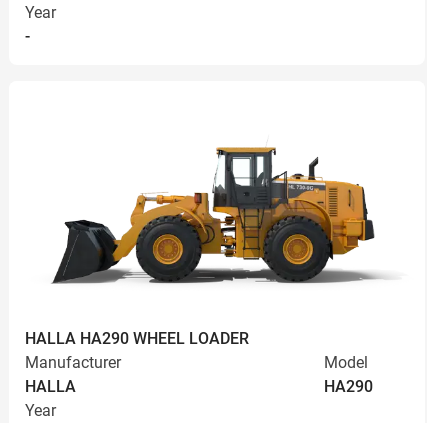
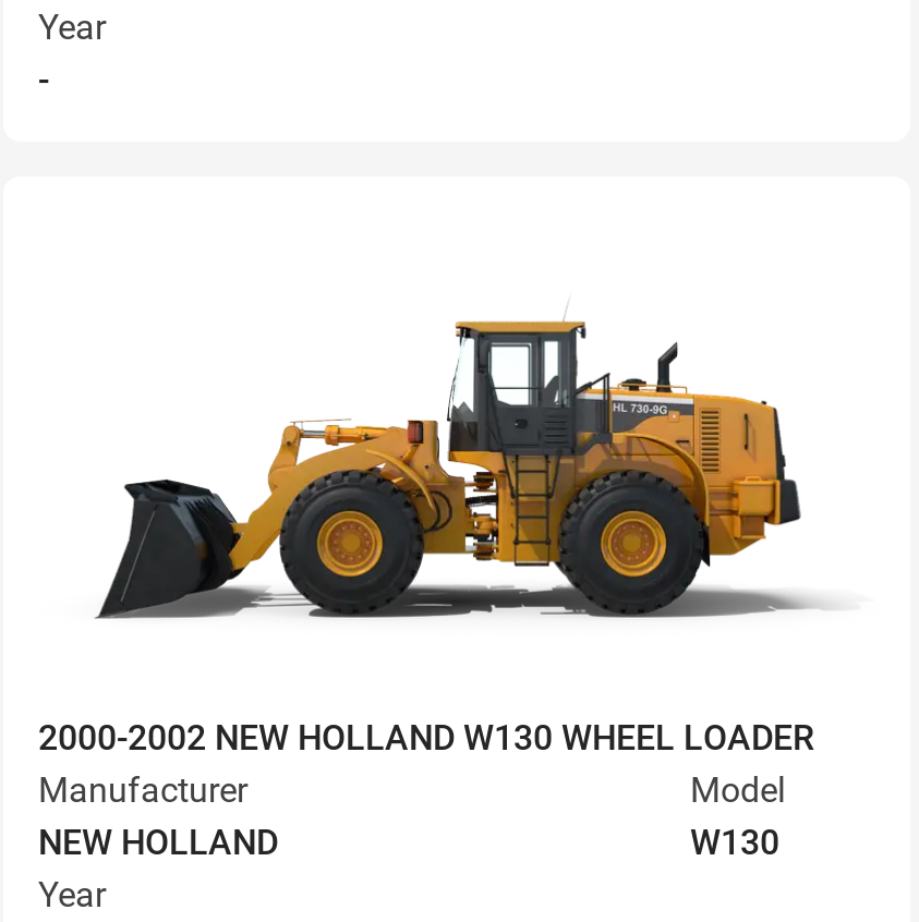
- HALLA HA290 WHEEL LOADER
+ 2000-2002 NEW HOLLAND W130 WHEEL LOADER

- HALLA
+ NEW HOLLAND

- HA290
+ W130
